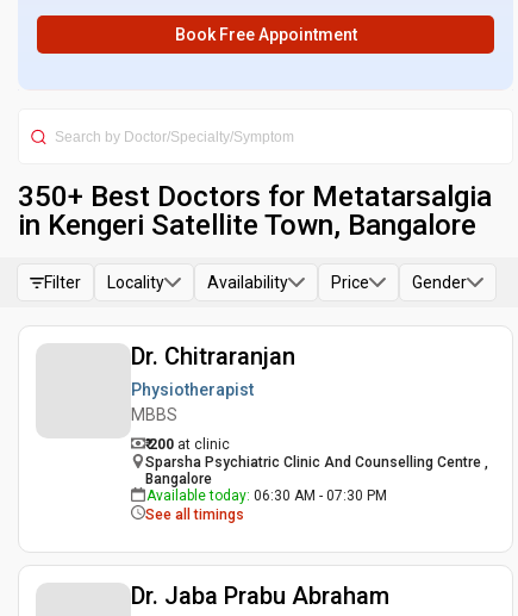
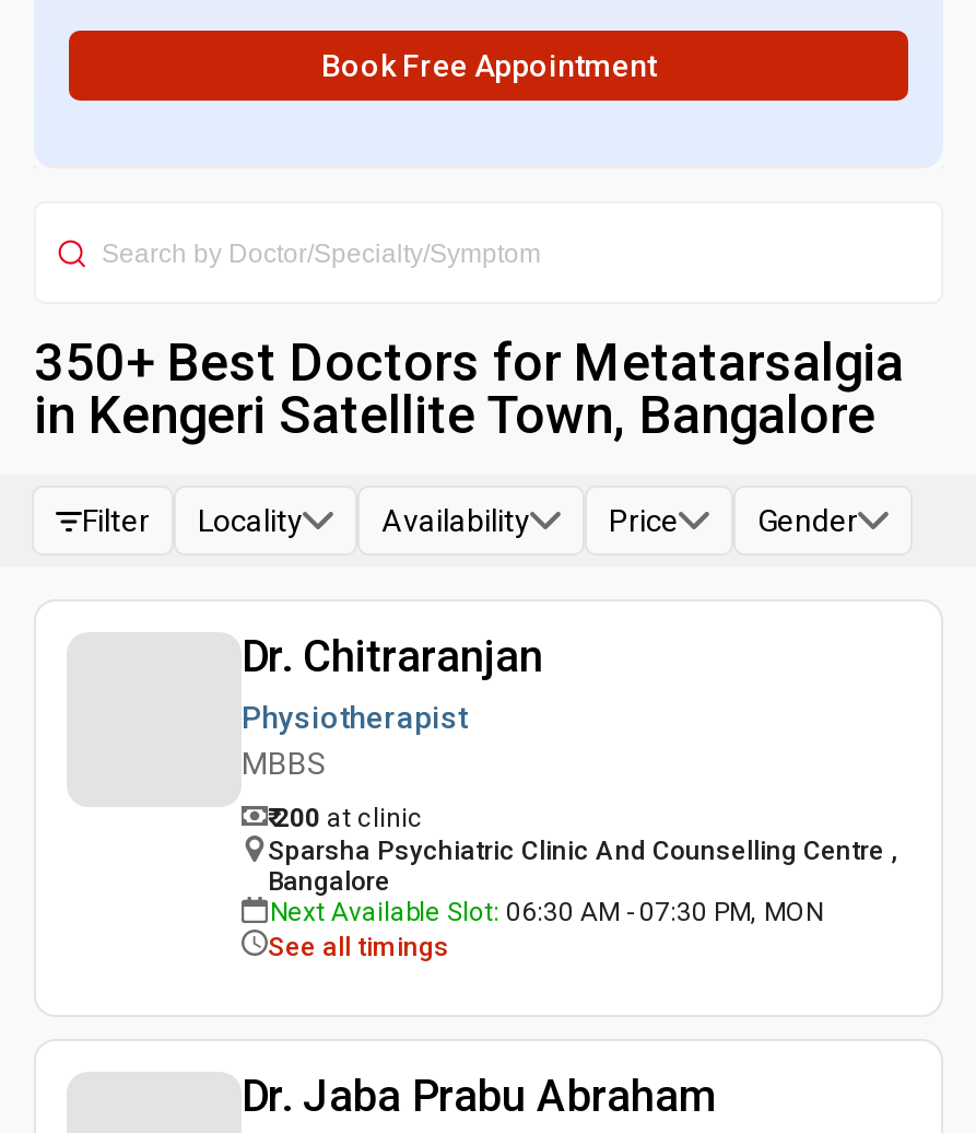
- Available today: 06:30 AM - 07:30 PM
+ Next Available Slot: 06:30 AM - 07:30 PM, MON
